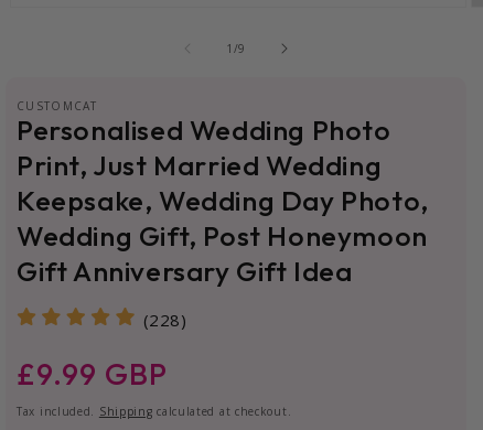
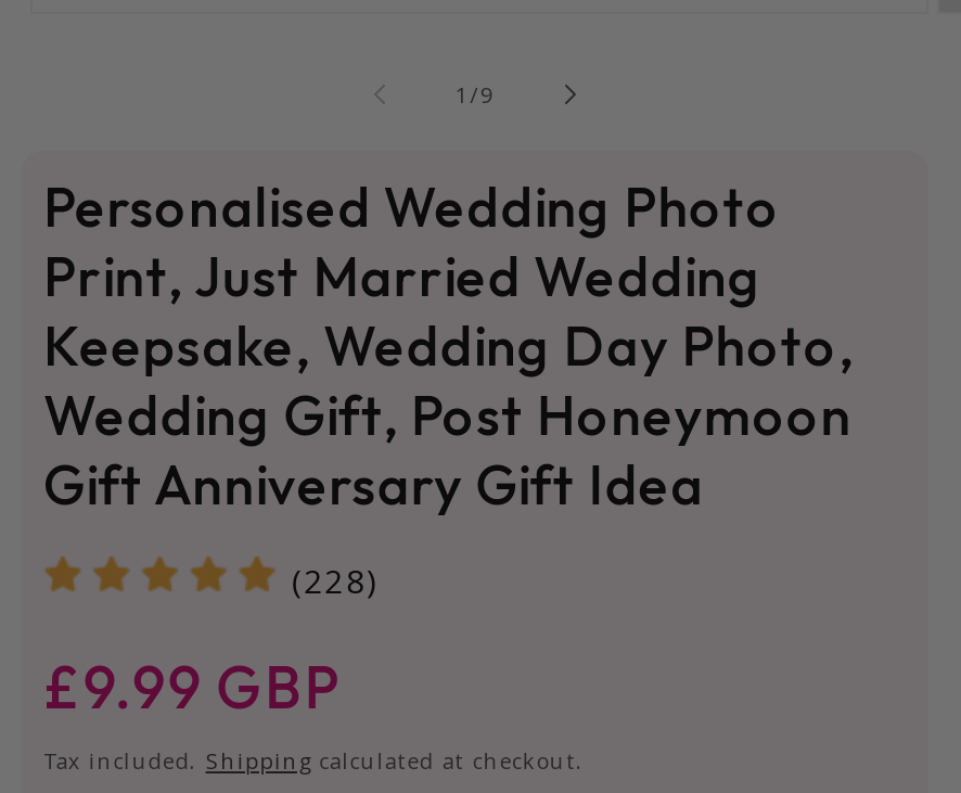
- CUSTOMCAT
